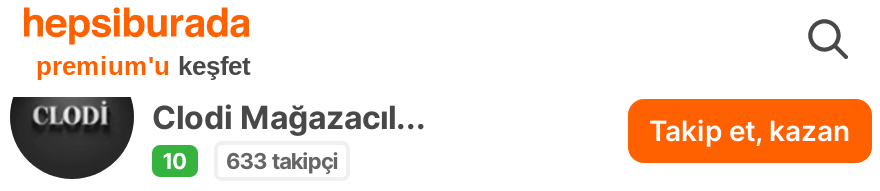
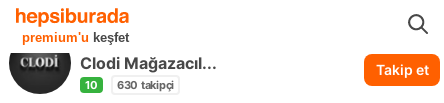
- Takip et, kazan
+ Takip et

- 10 633 takipçi
+ 10 630 takipçi
